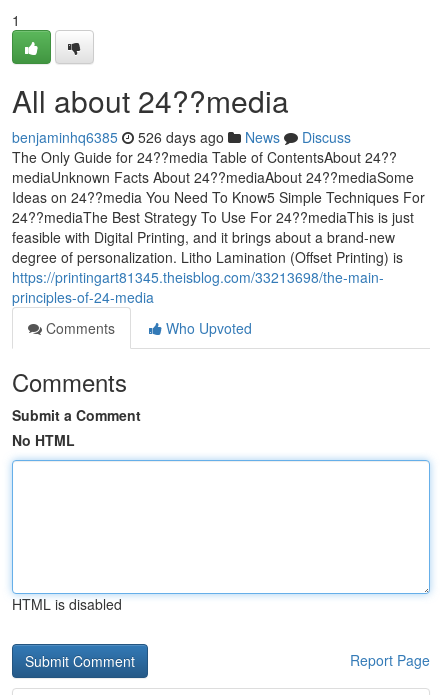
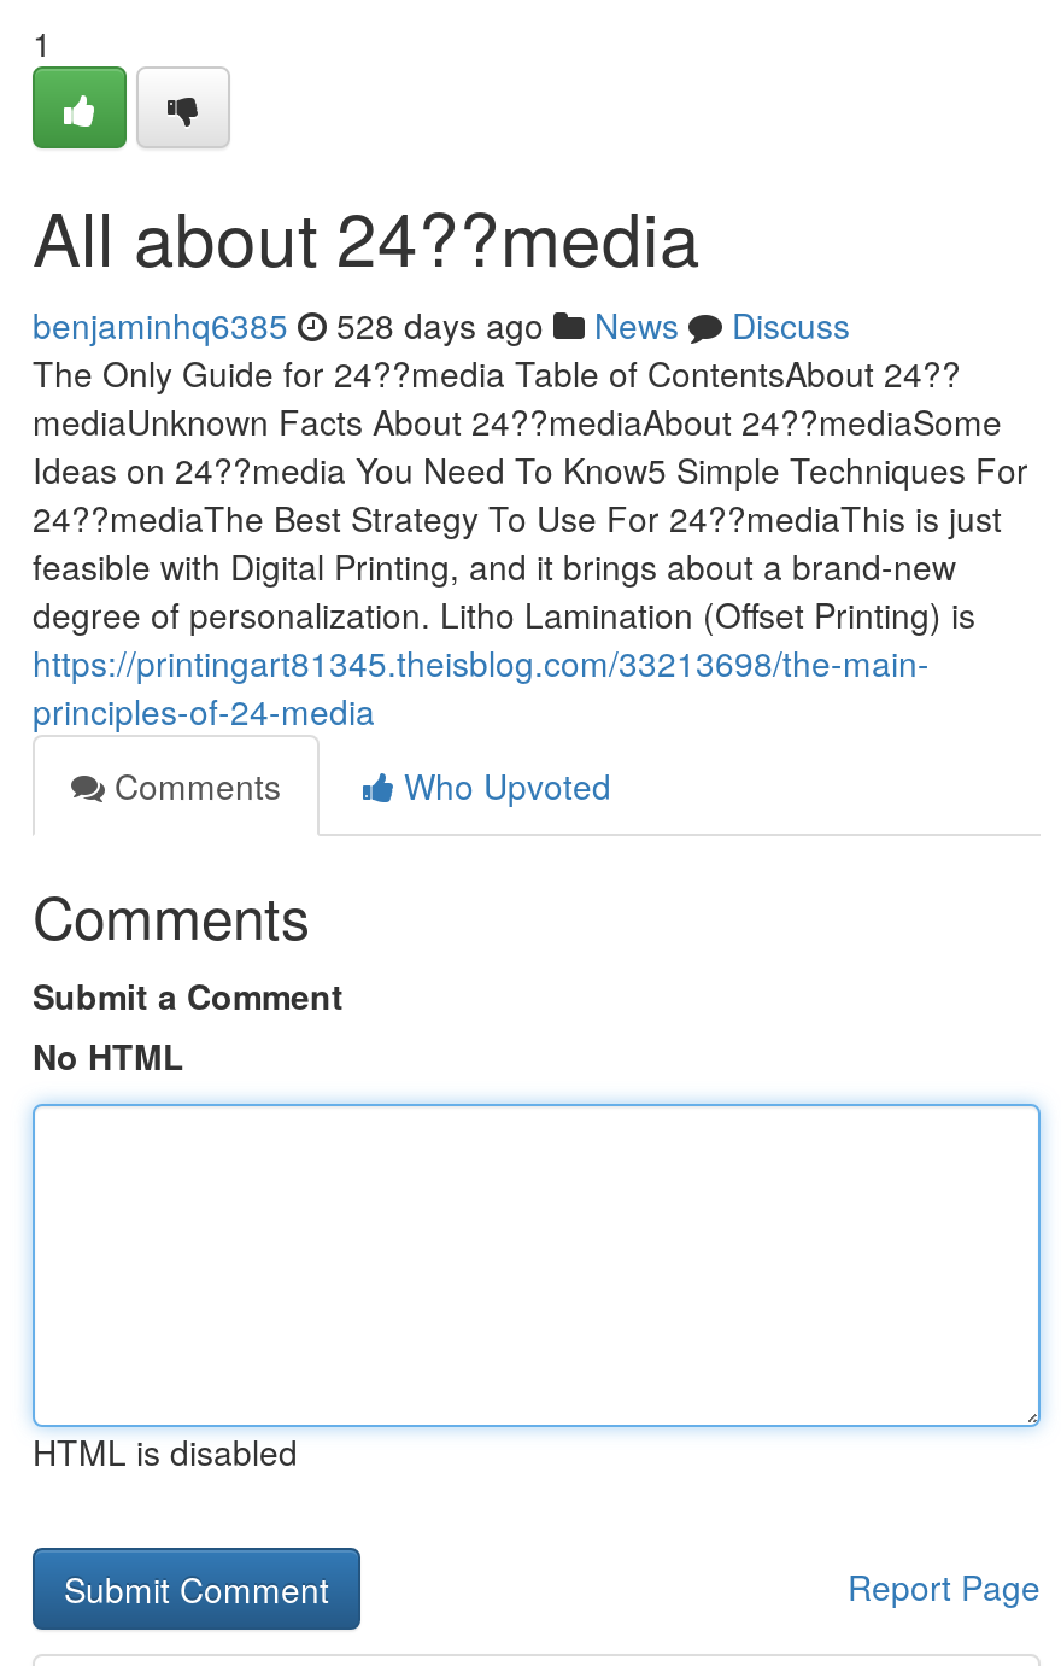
- benjaminhq6385 526 days ago News Discuss
+ benjaminhq6385 528 days ago News Discuss
